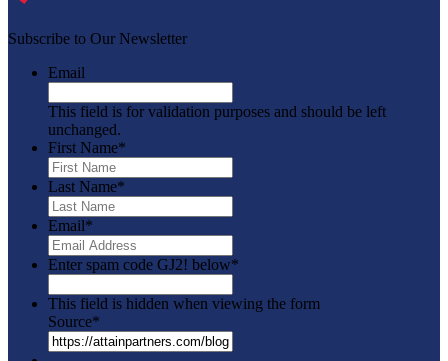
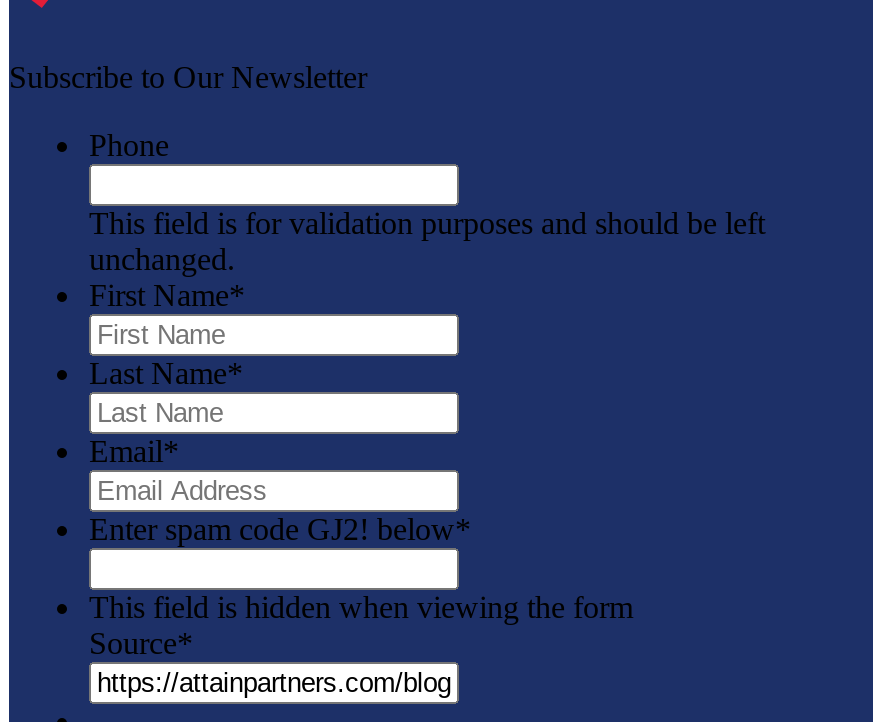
- Email
+ Phone
